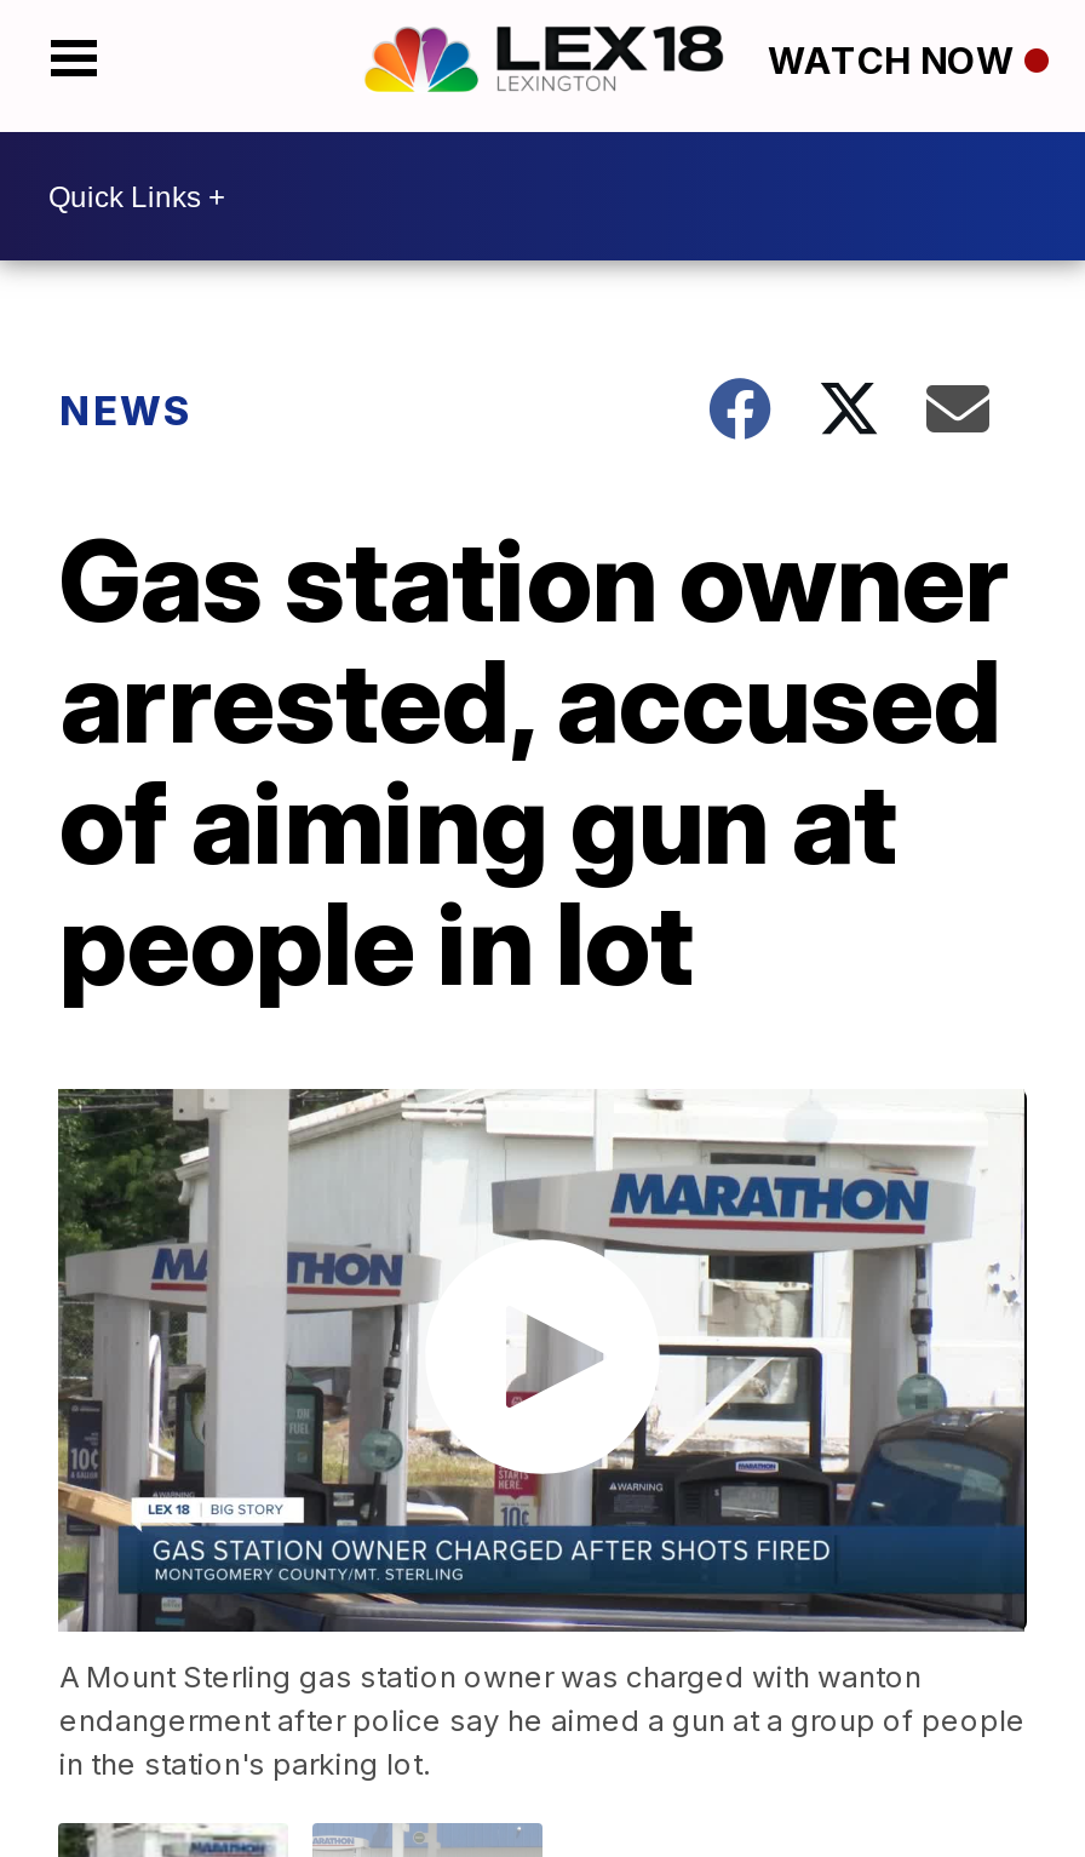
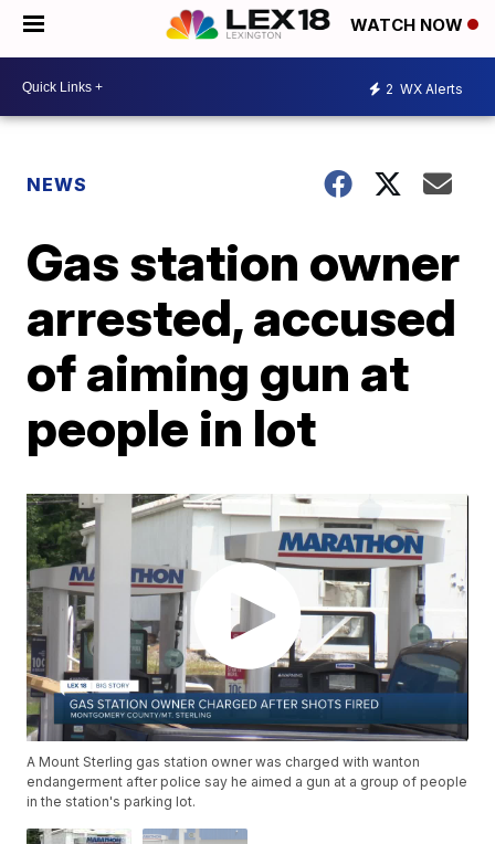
+ 2 WX Alerts
